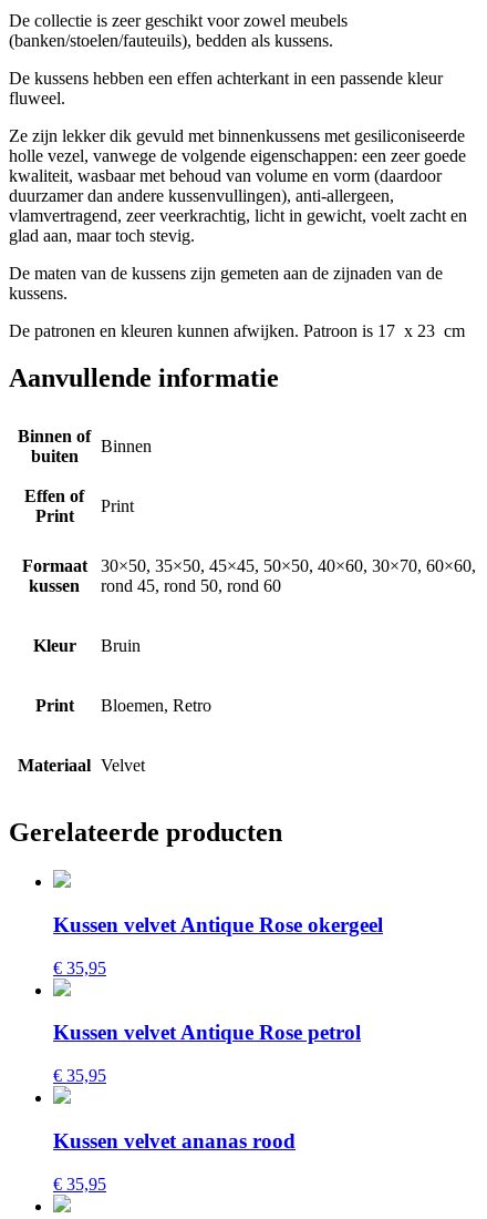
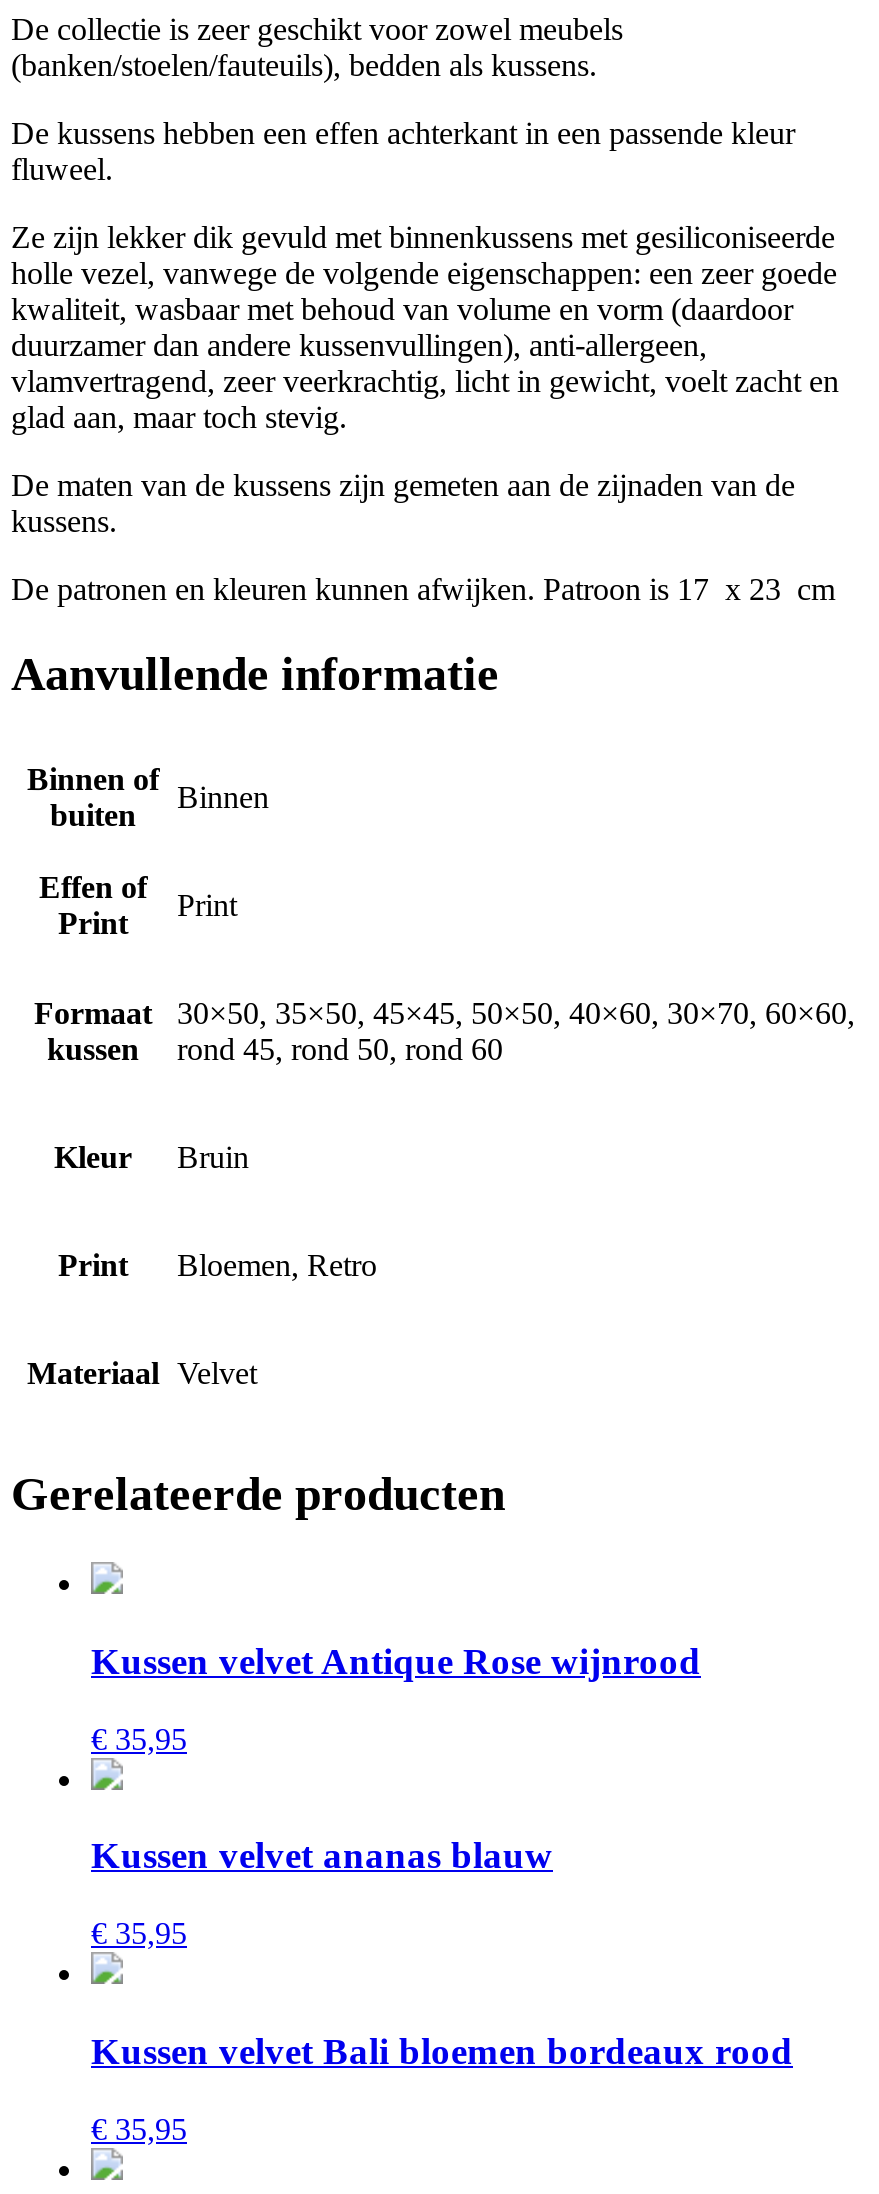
- Kussen velvet Antique Rose okergeel
+ Kussen velvet Antique Rose wijnrood

- Kussen velvet Antique Rose petrol
+ Kussen velvet ananas blauw

- Kussen velvet ananas rood
+ Kussen velvet Bali bloemen bordeaux rood
